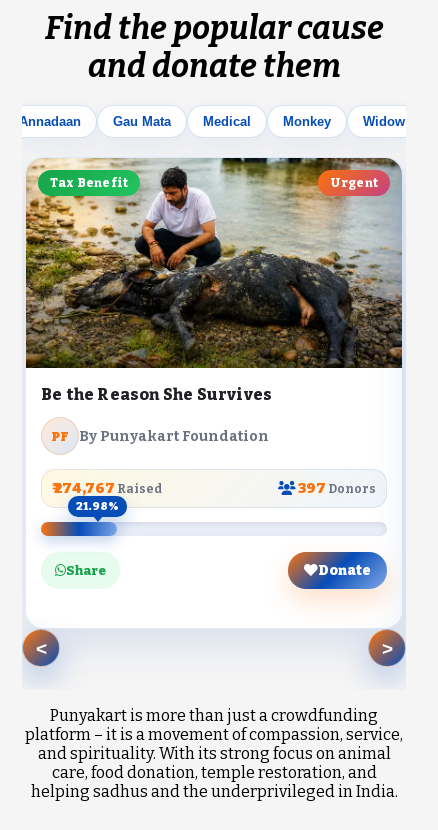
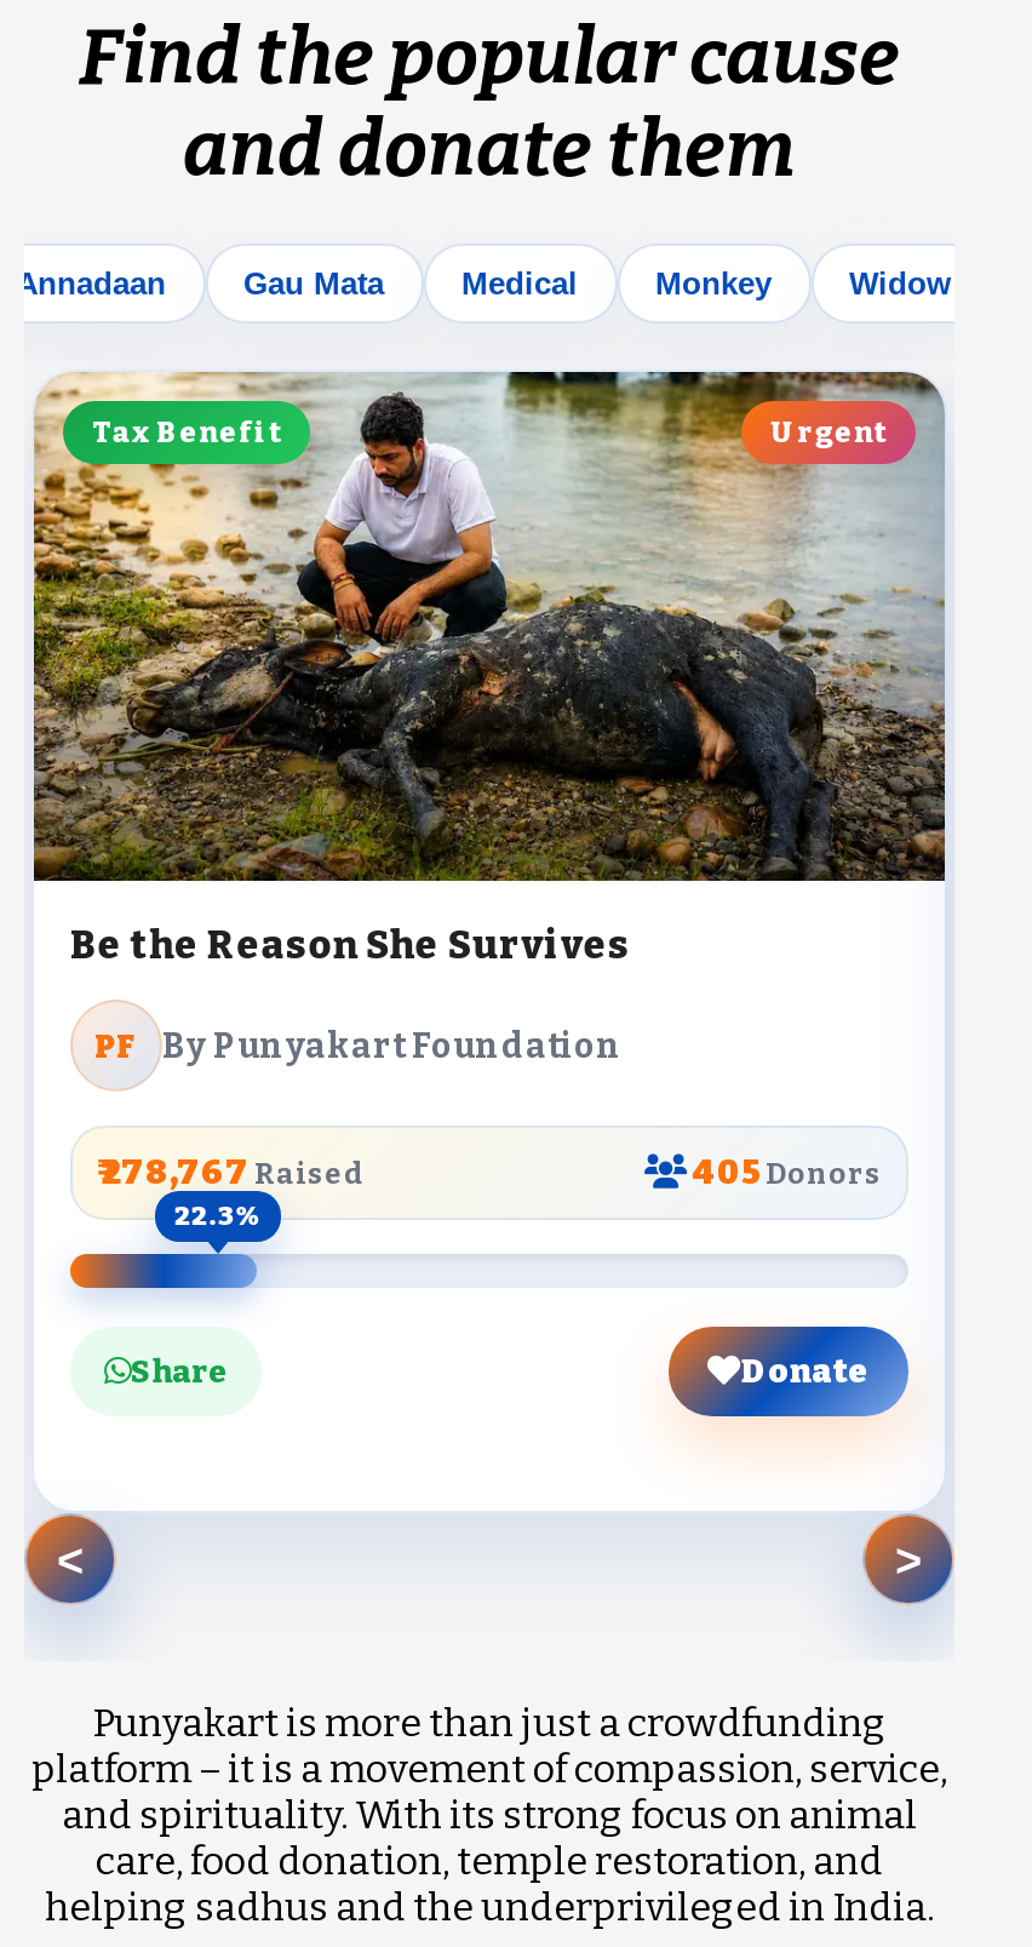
- ₹ 274,767 Raised
+ ₹ 278,767 Raised

- 397 Donors
+ 405 Donors

- 21.98%
+ 22.3%
